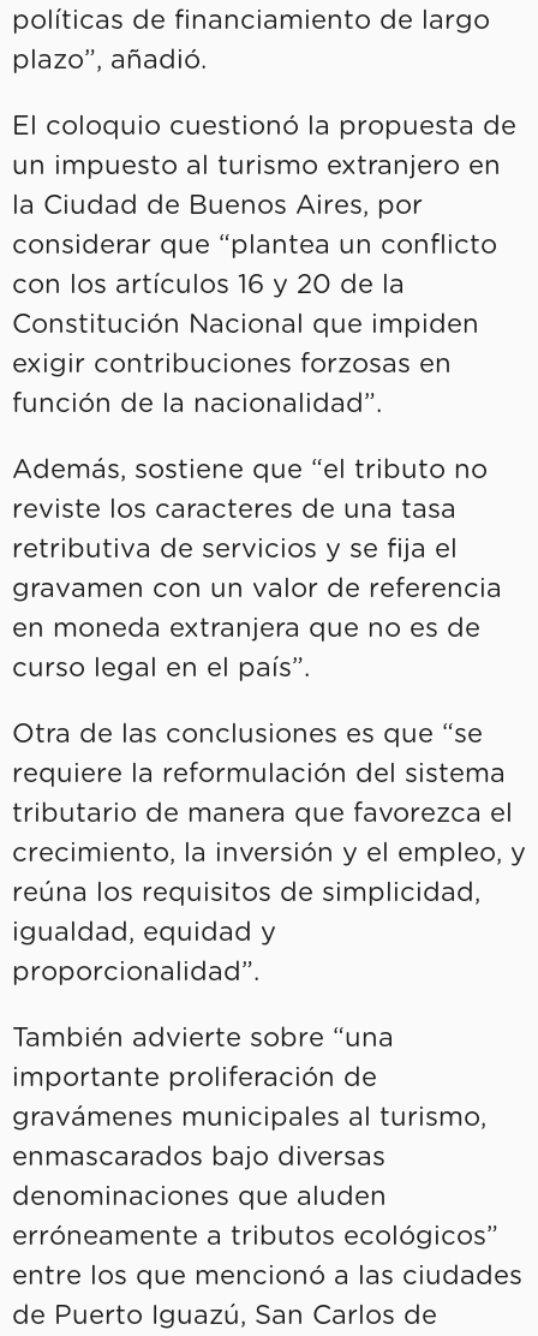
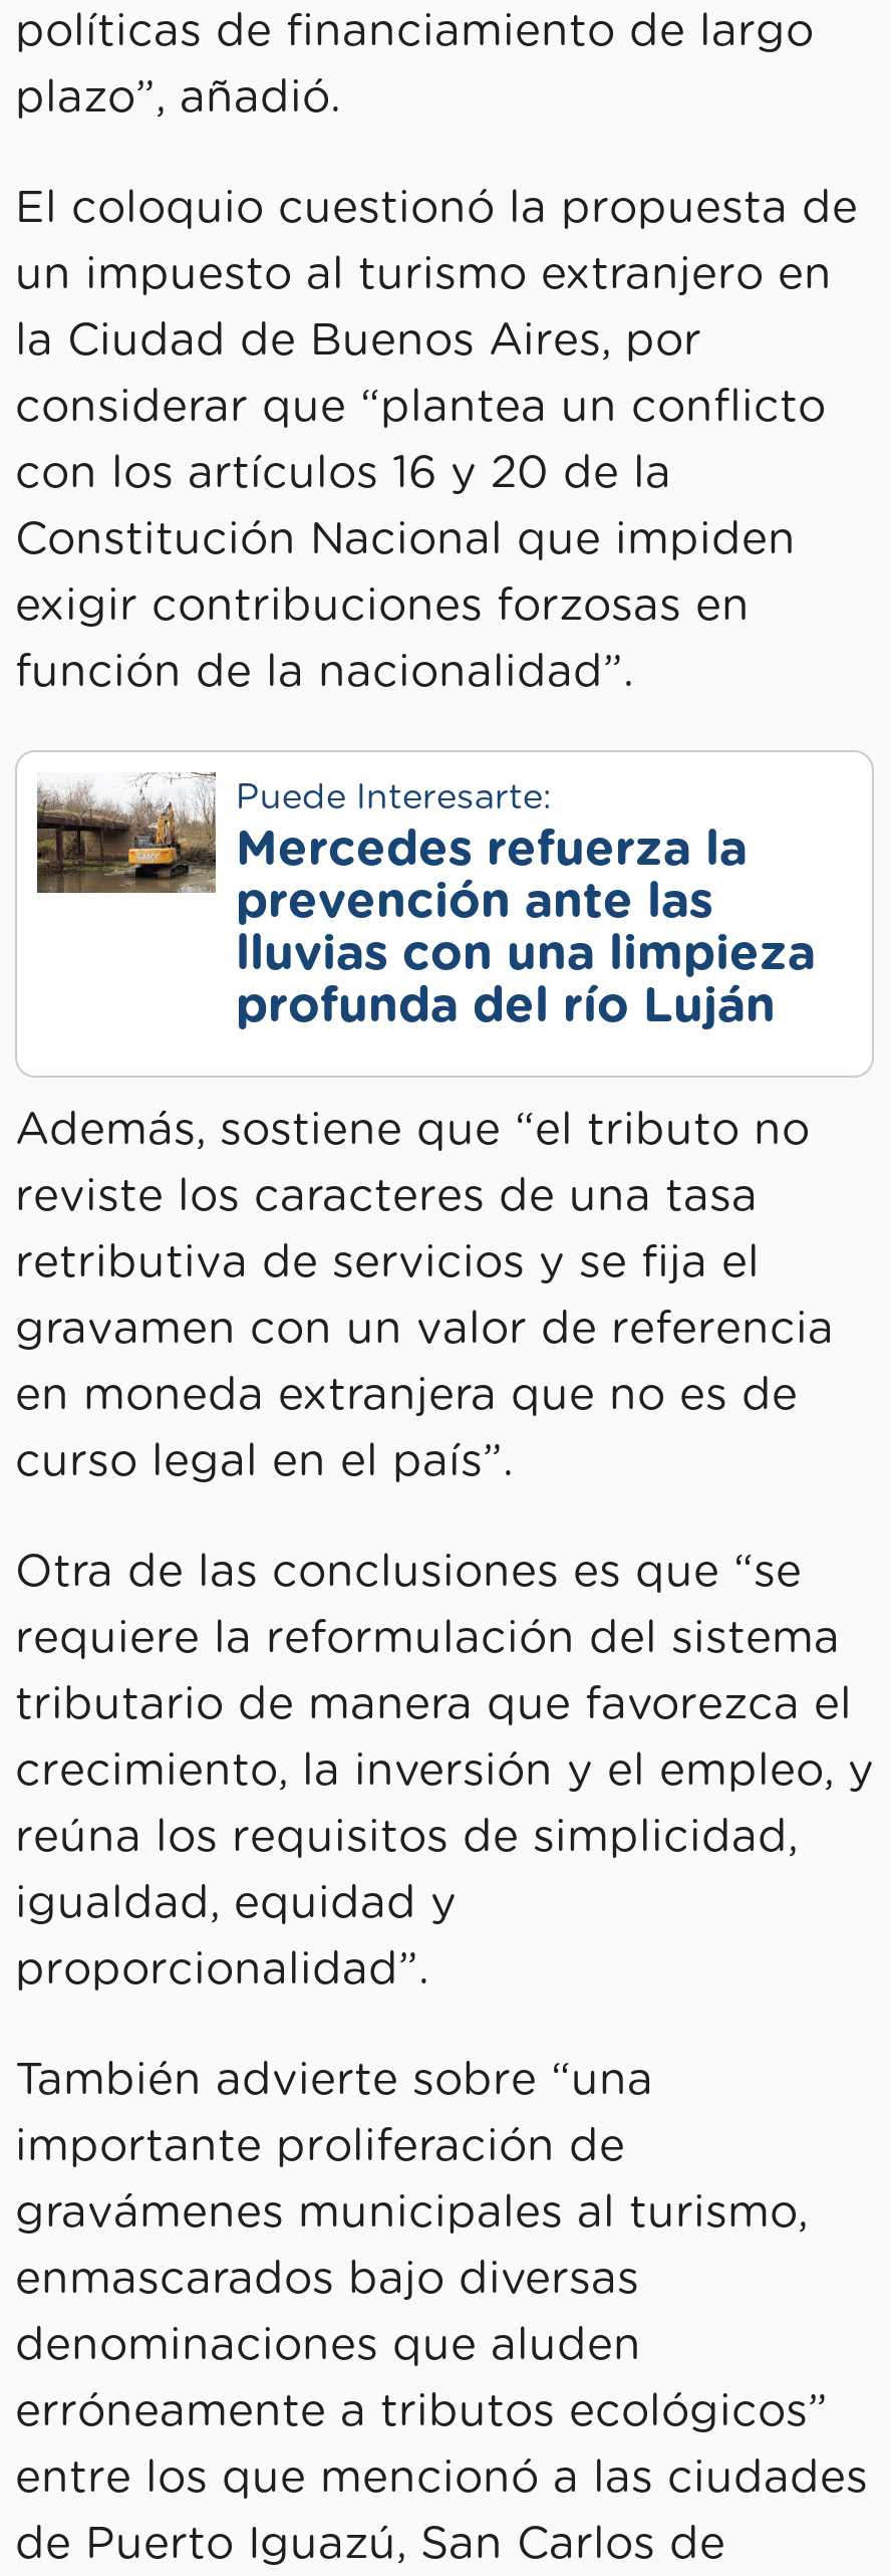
+ [image]
+ Puede Interesarte:
+ Mercedes refuerza la
+ prevención ante las
+ lluvias con una limpieza
+ profunda del río Luján
